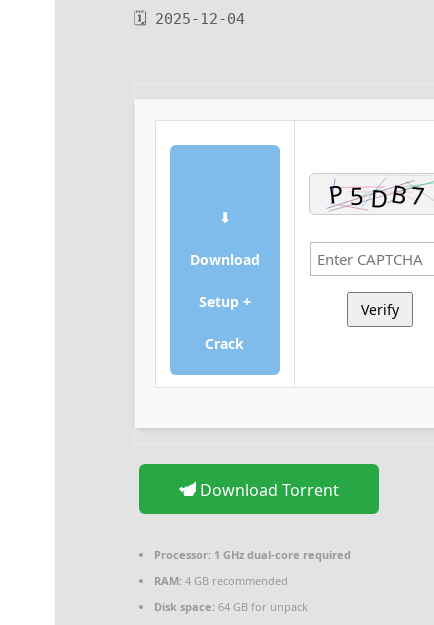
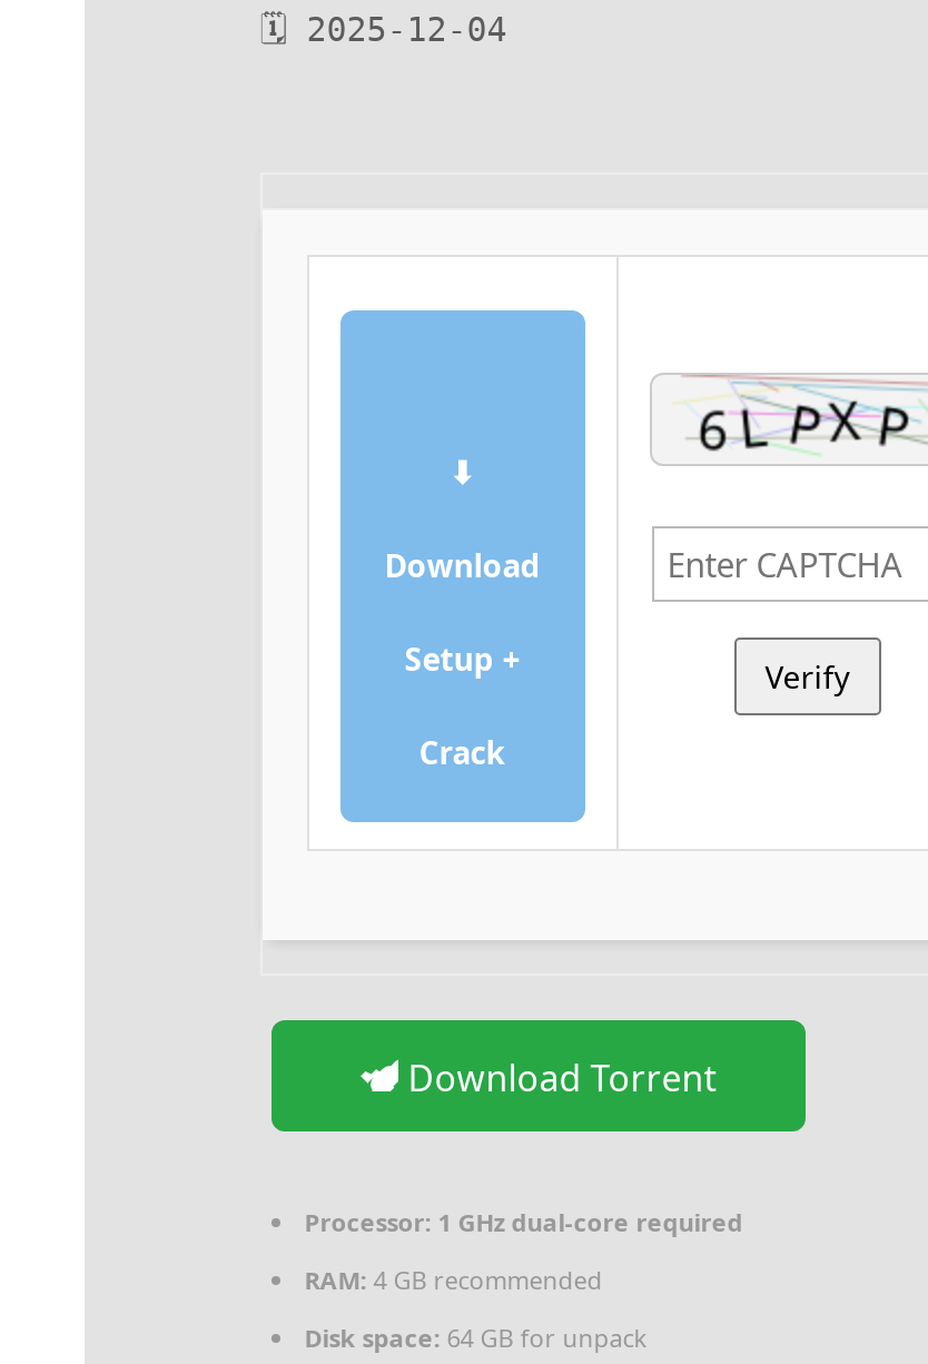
- [image]
+ [image]
